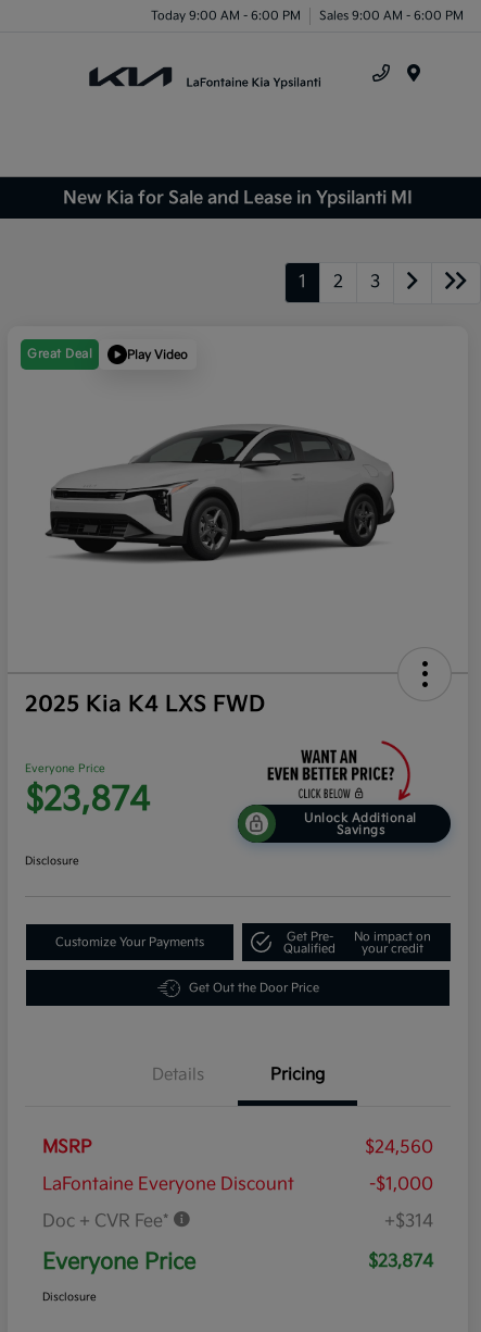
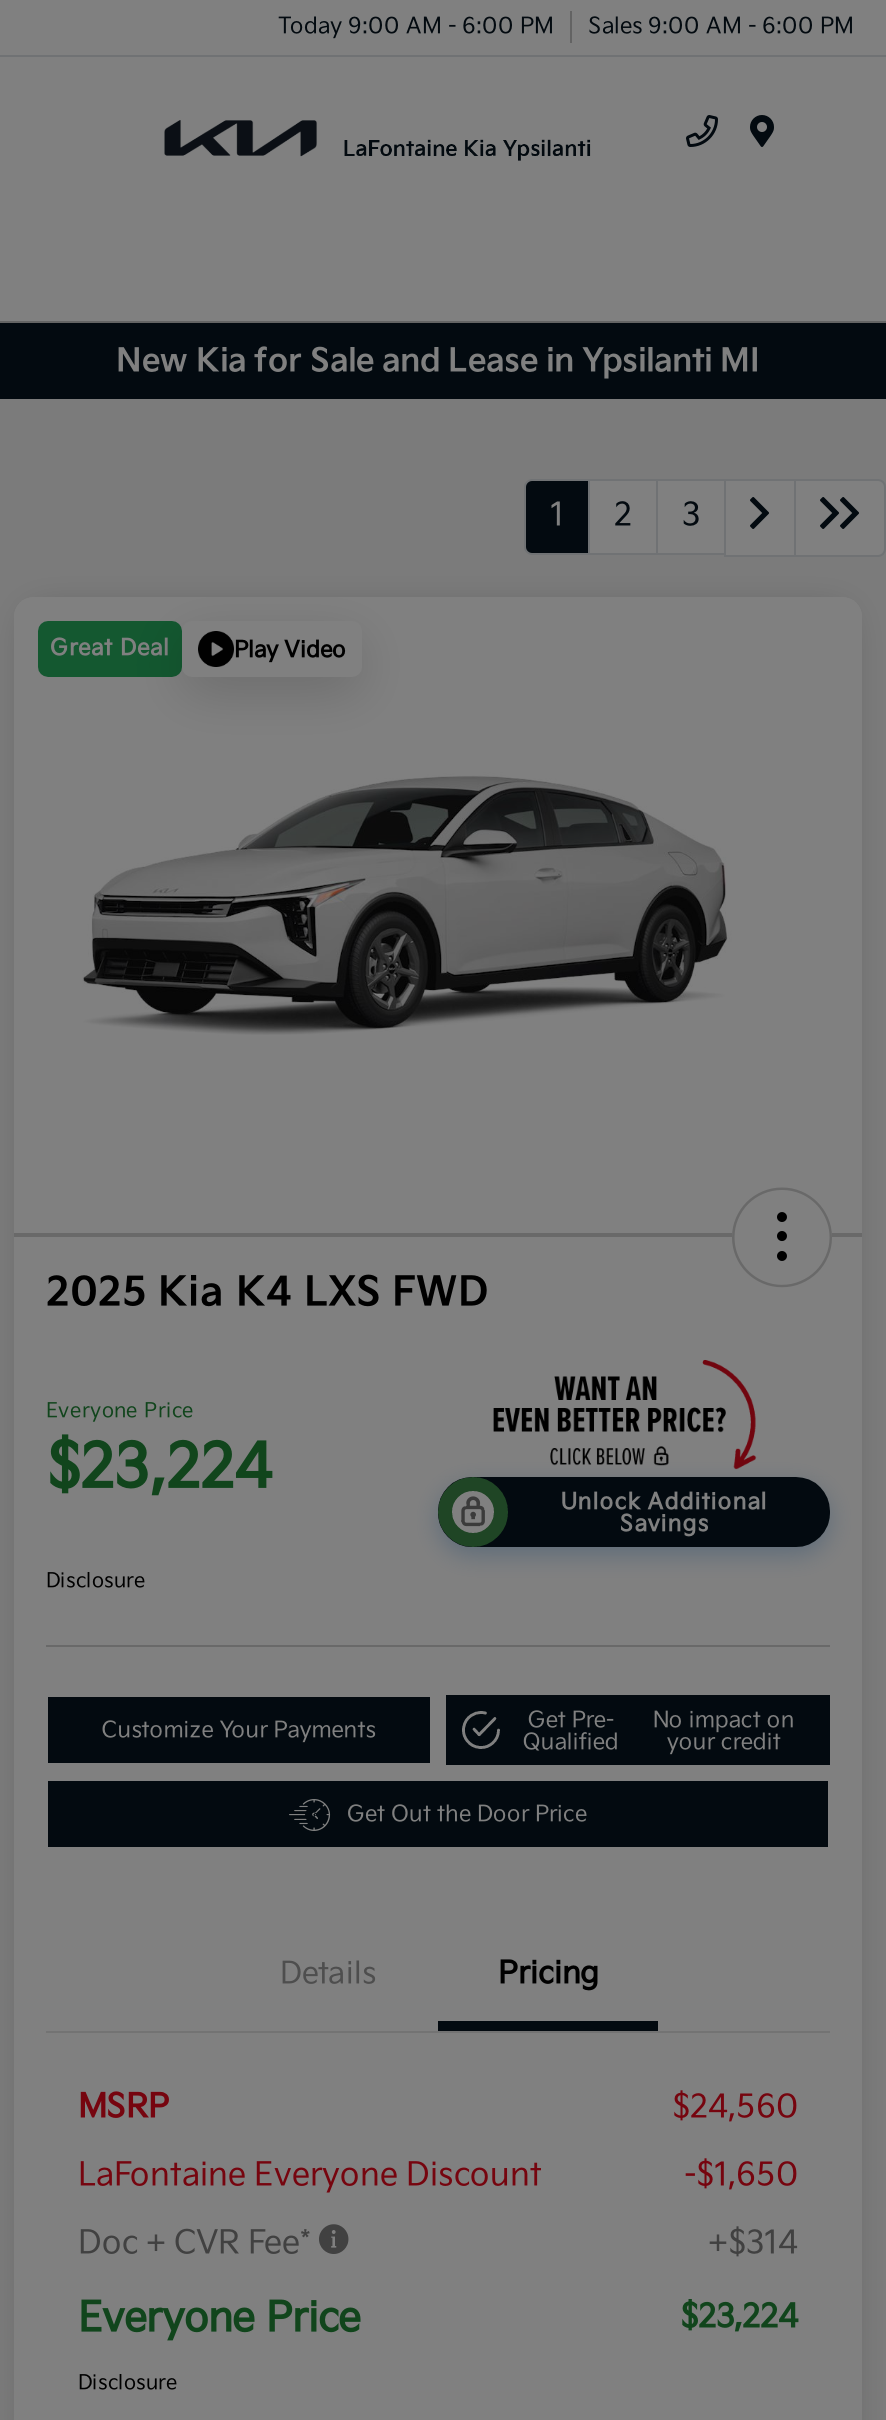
- $23,874
+ $23,224

- -$1,000
+ -$1,650

- $23,874
+ $23,224
